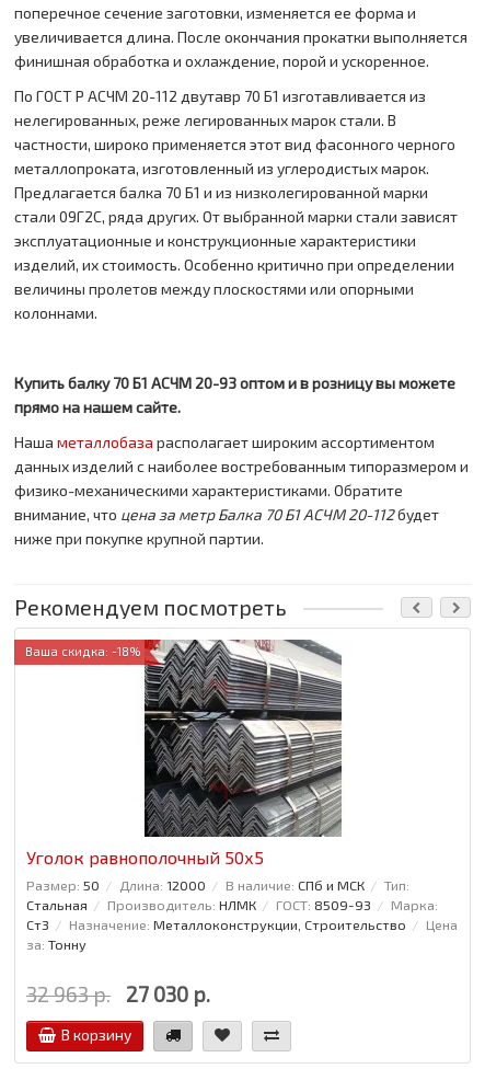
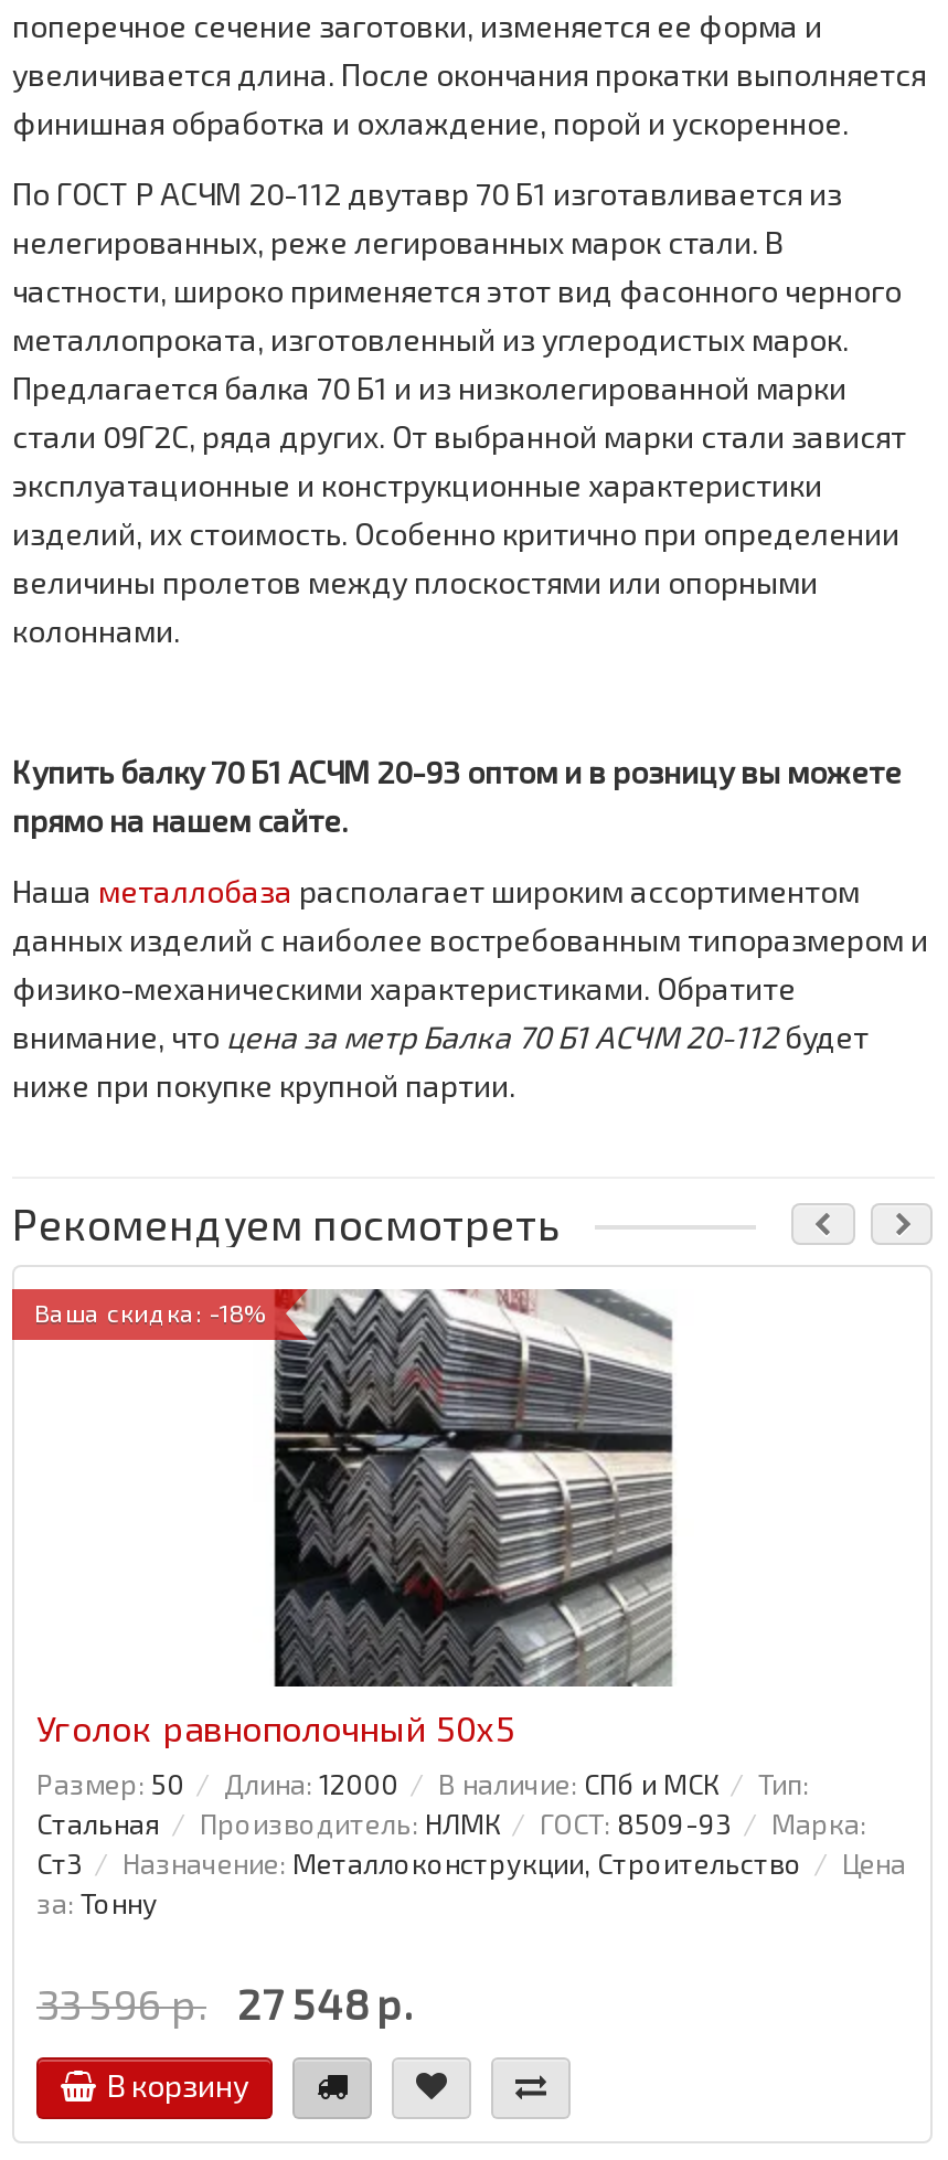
- 32 963 р.
+ 33 596 р.

- 27 030 р.
+ 27 548 р.
